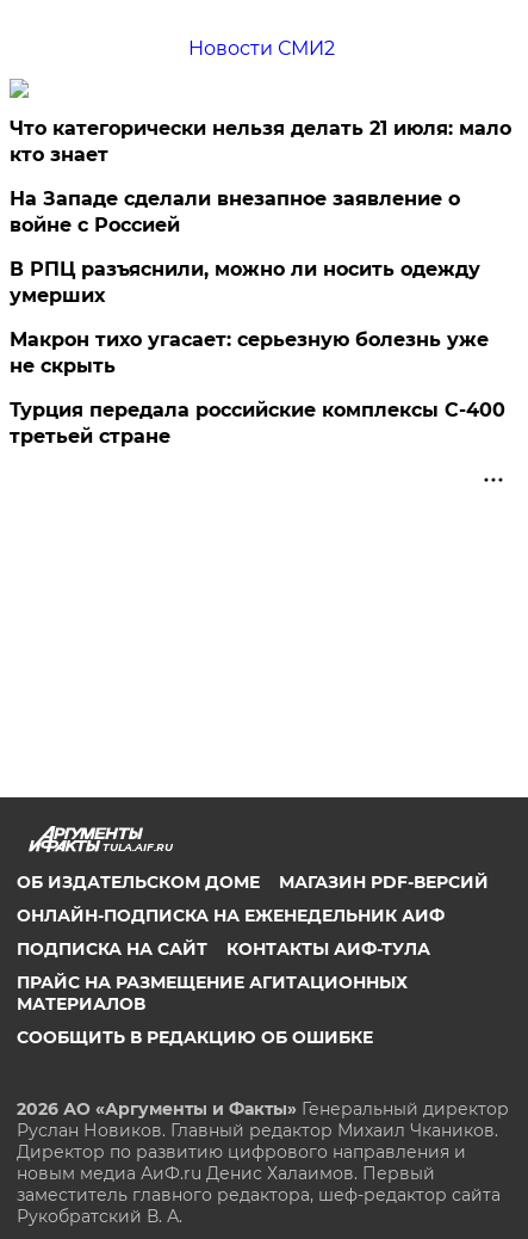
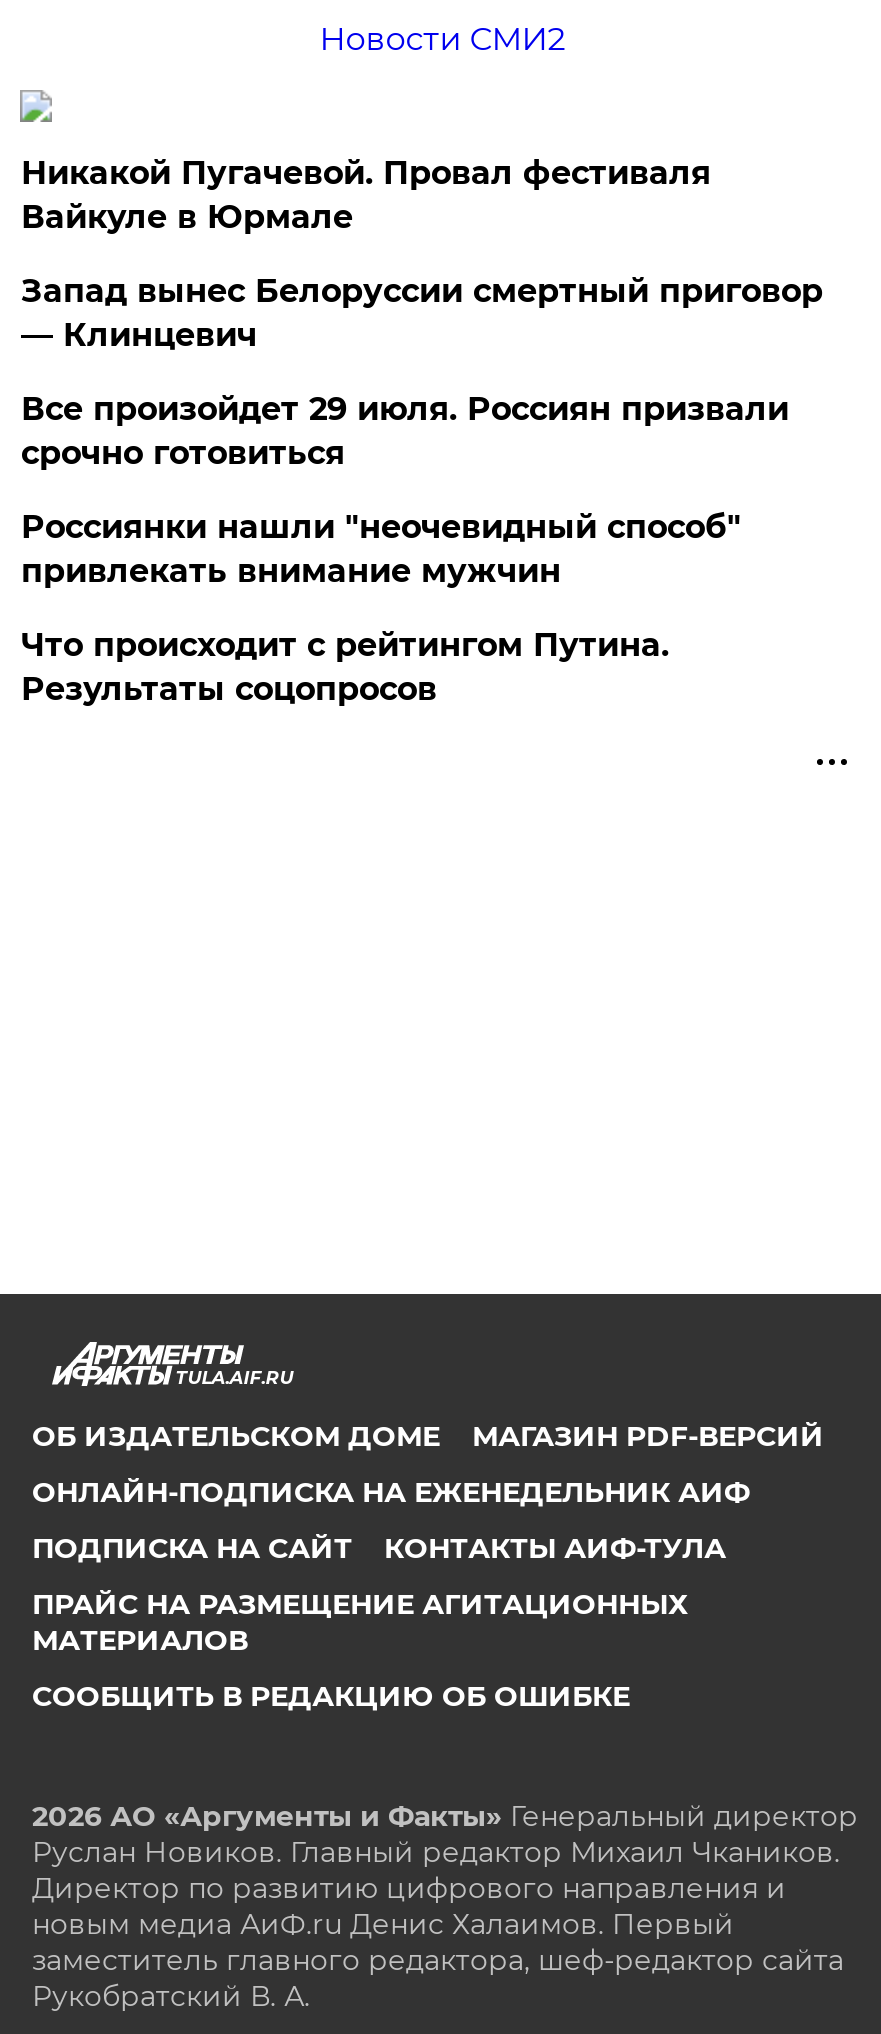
- Что категорически нельзя делать 21 июля: мало
- кто знает
+ Никакой Пугачевой. Провал фестиваля
+ Вайкуле в Юрмале

- На Западе сделали внезапное заявление о
- войне с Россией
+ Запад вынес Белоруссии смертный приговор
+ — Клинцевич

- В РПЦ разъяснили, можно ли носить одежду
- умерших
+ Все произойдет 29 июля. Россиян призвали
+ срочно готовиться

- Макрон тихо угасает: серьезную болезнь уже
- не скрыть
+ Россиянки нашли "неочевидный способ"
+ привлекать внимание мужчин

- Турция передала российские комплексы С-400
- третьей стране
+ Что происходит с рейтингом Путина.
+ Результаты соцопросов
